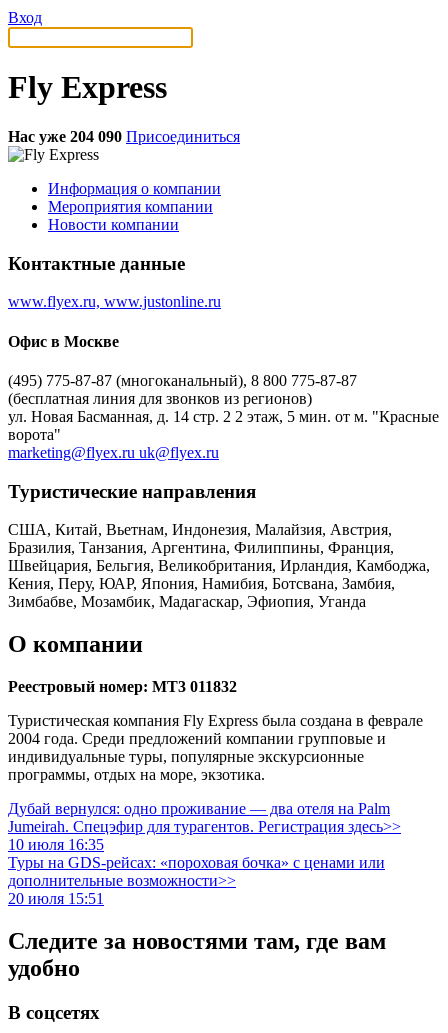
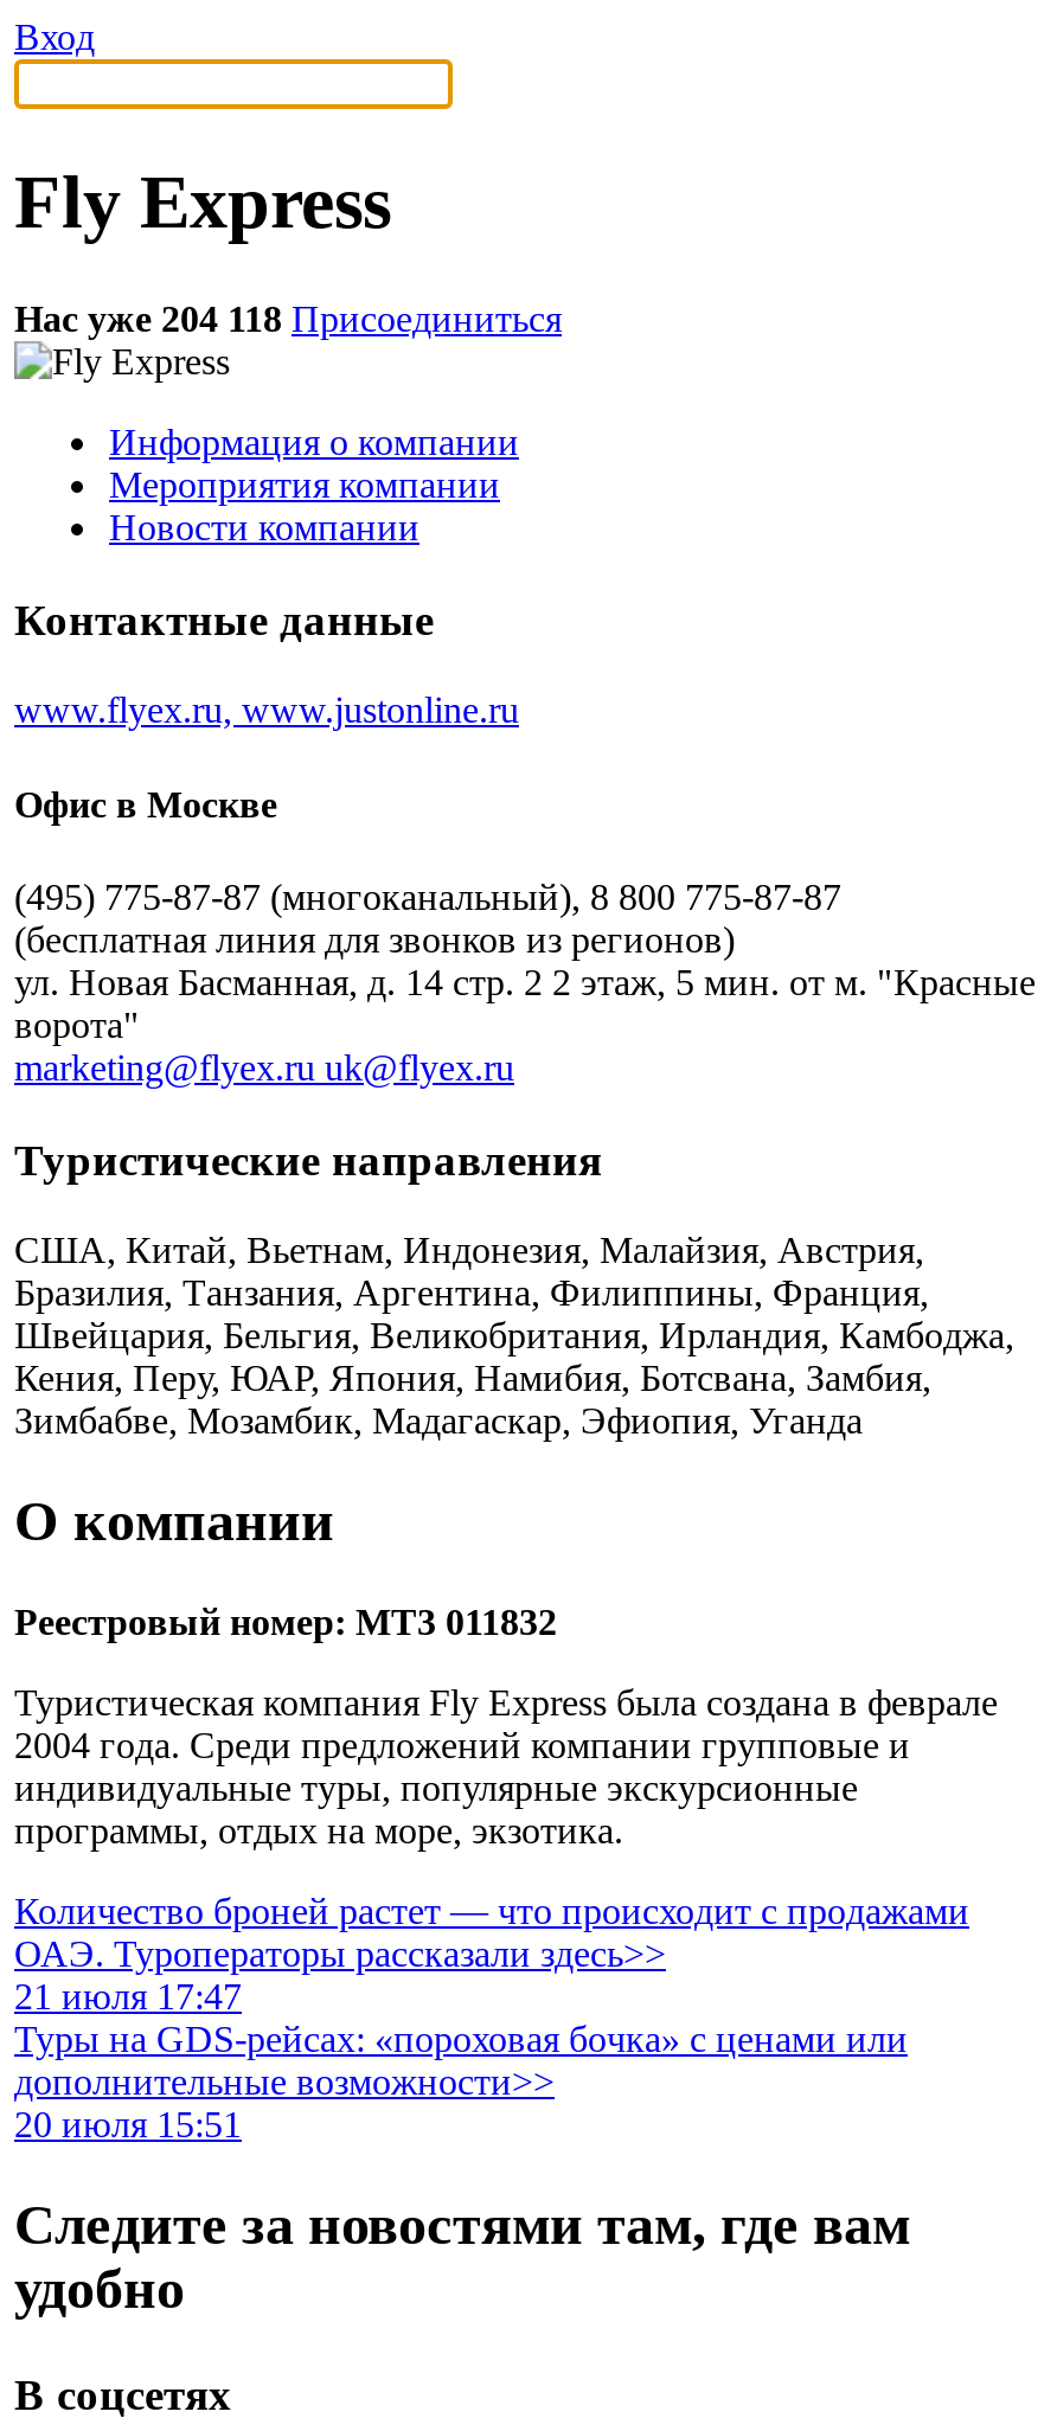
- Нас уже 204 090 Присоединиться
+ Нас уже 204 118 Присоединиться

- Дубай вернулся: одно проживание — два отеля на Palm
- Jumeirah. Спецэфир для турагентов. Регистрация здесь>>
- 10 июля 16:35
+ Количество броней растет — что происходит с продажами
+ ОАЭ. Туроператоры рассказали здесь>>
+ 21 июля 17:47
